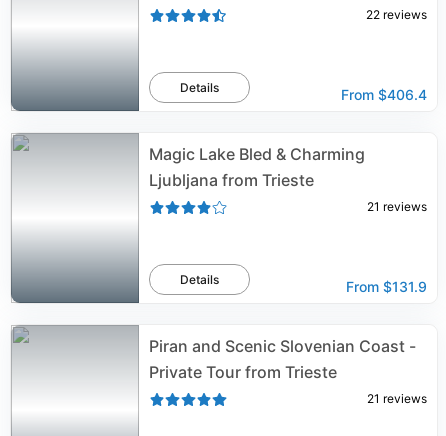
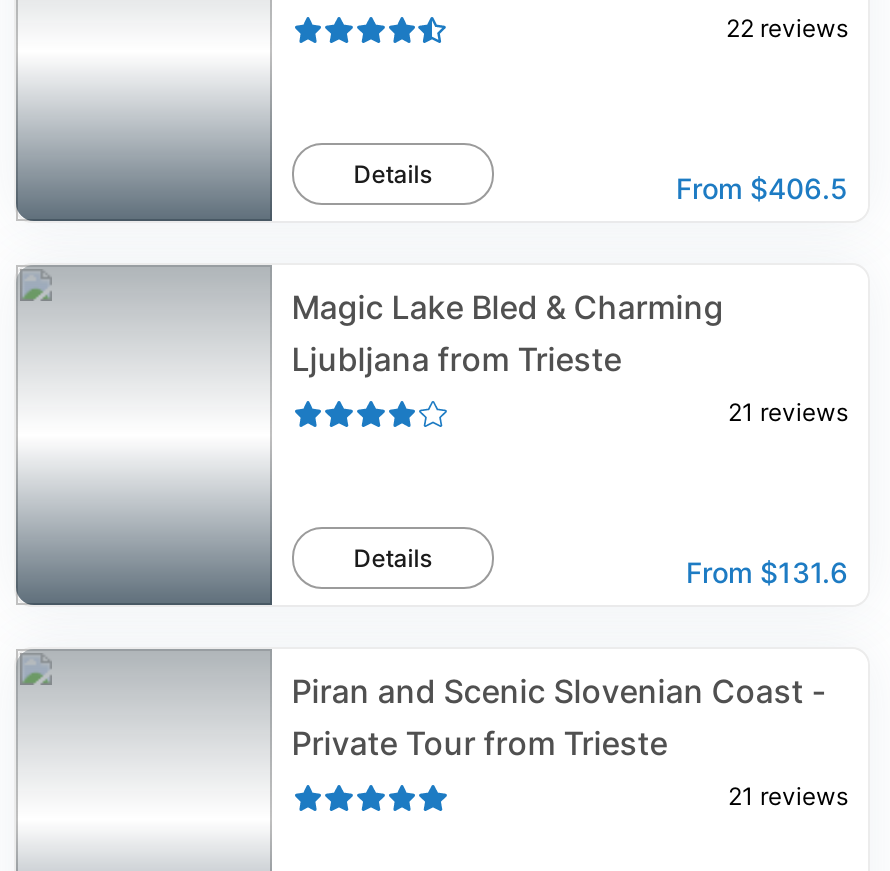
- From $406.4
+ From $406.5

- From $131.9
+ From $131.6
